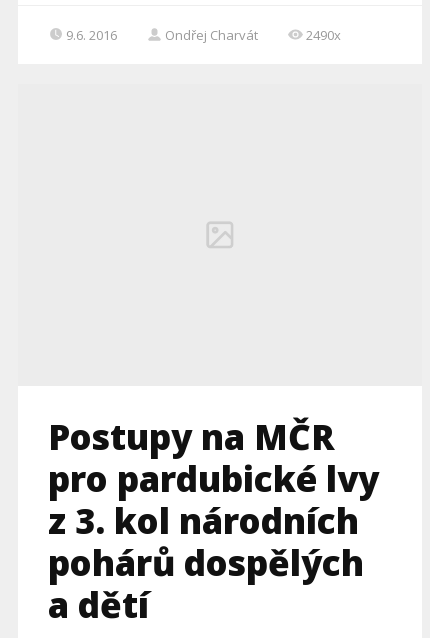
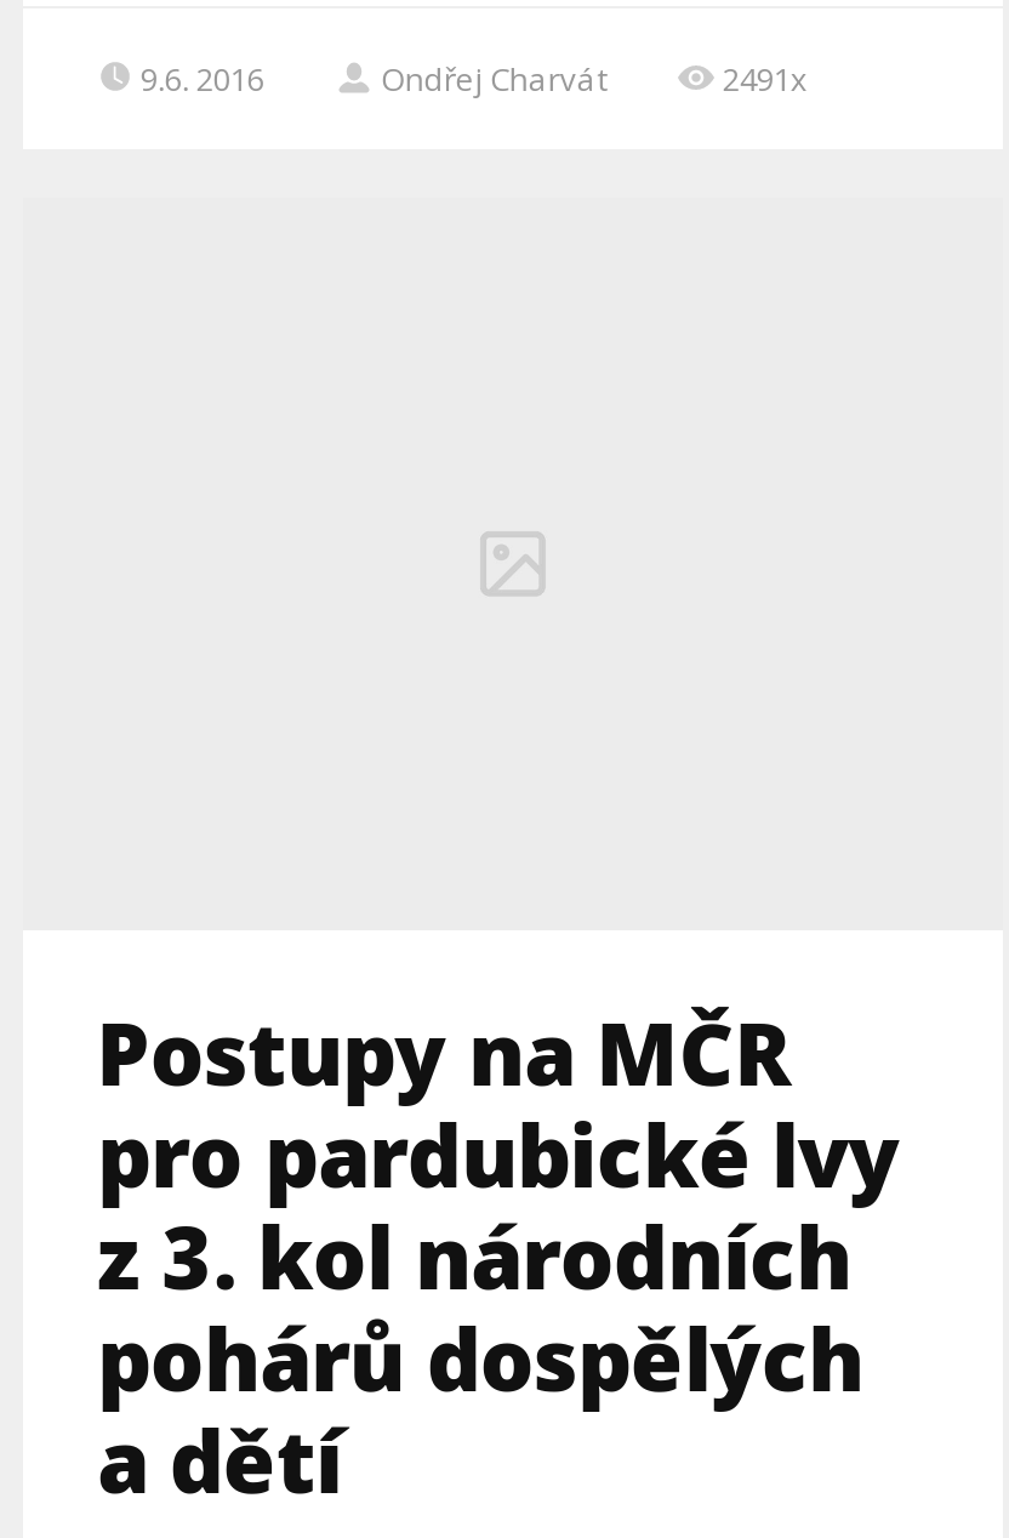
- 2490x
+ 2491x
